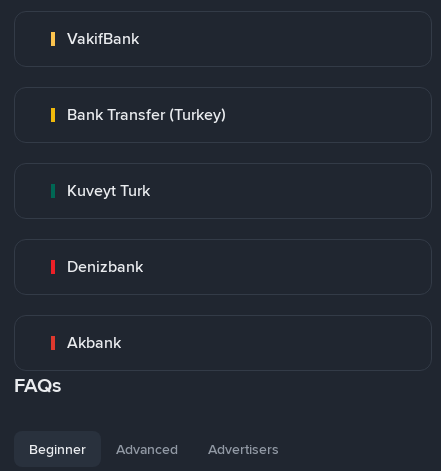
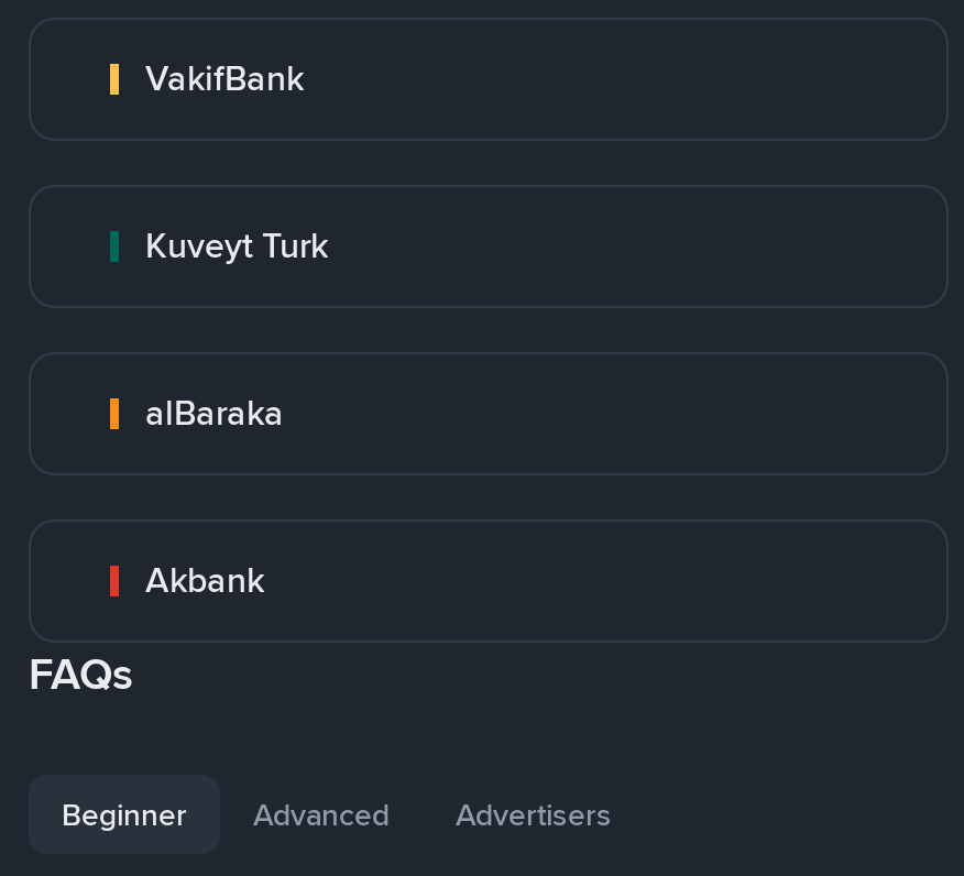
- Bank Transfer (Turkey)

- Denizbank
+ alBaraka
